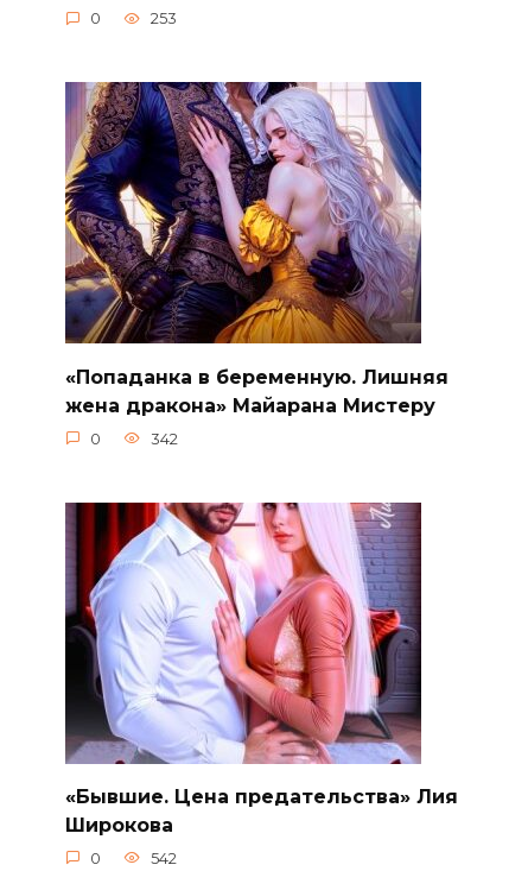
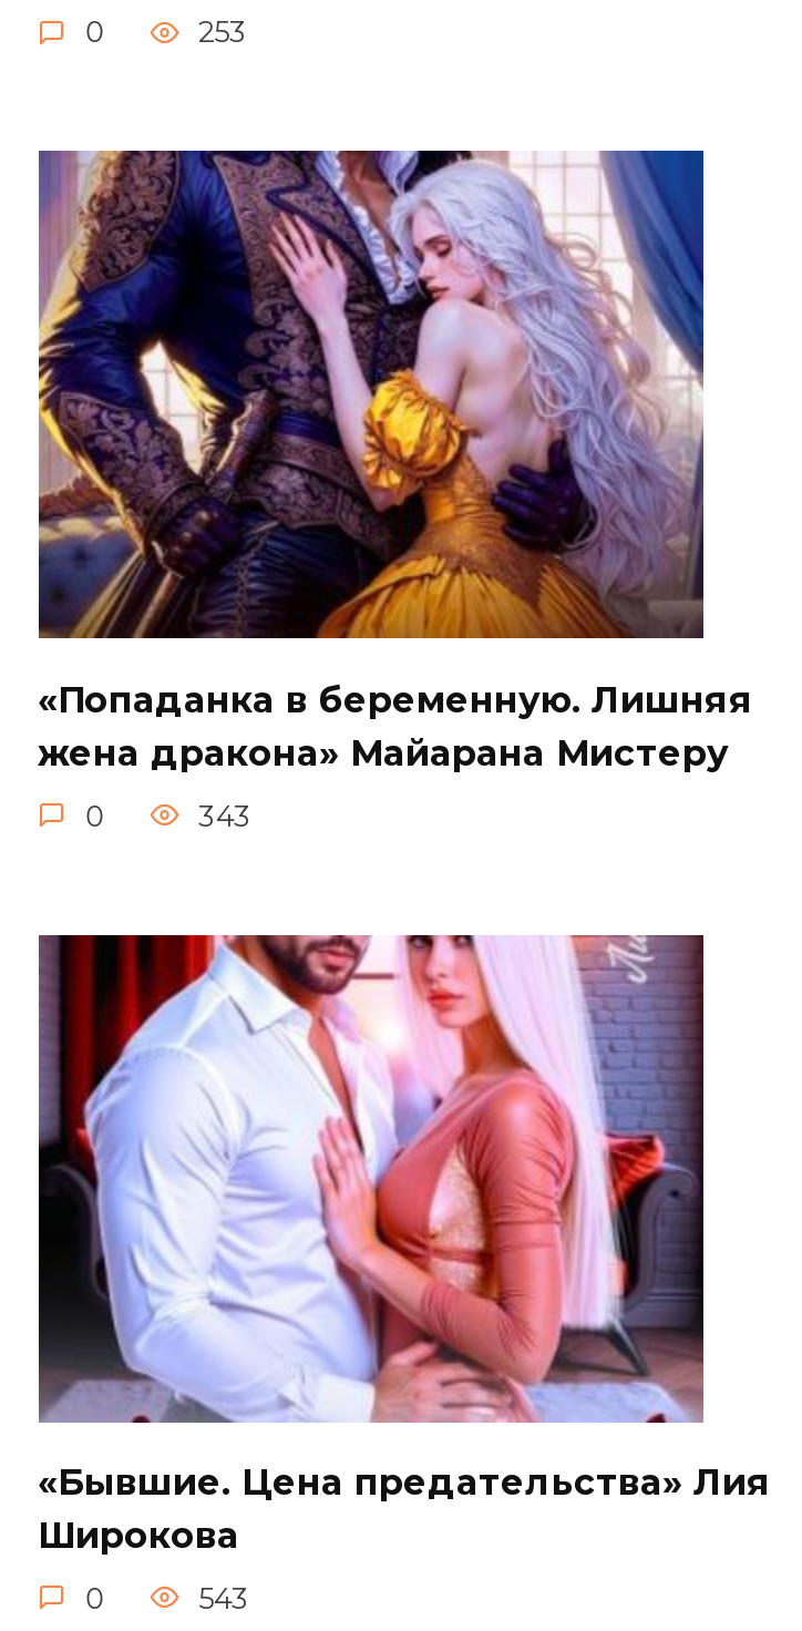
- 342
+ 343

- 542
+ 543
